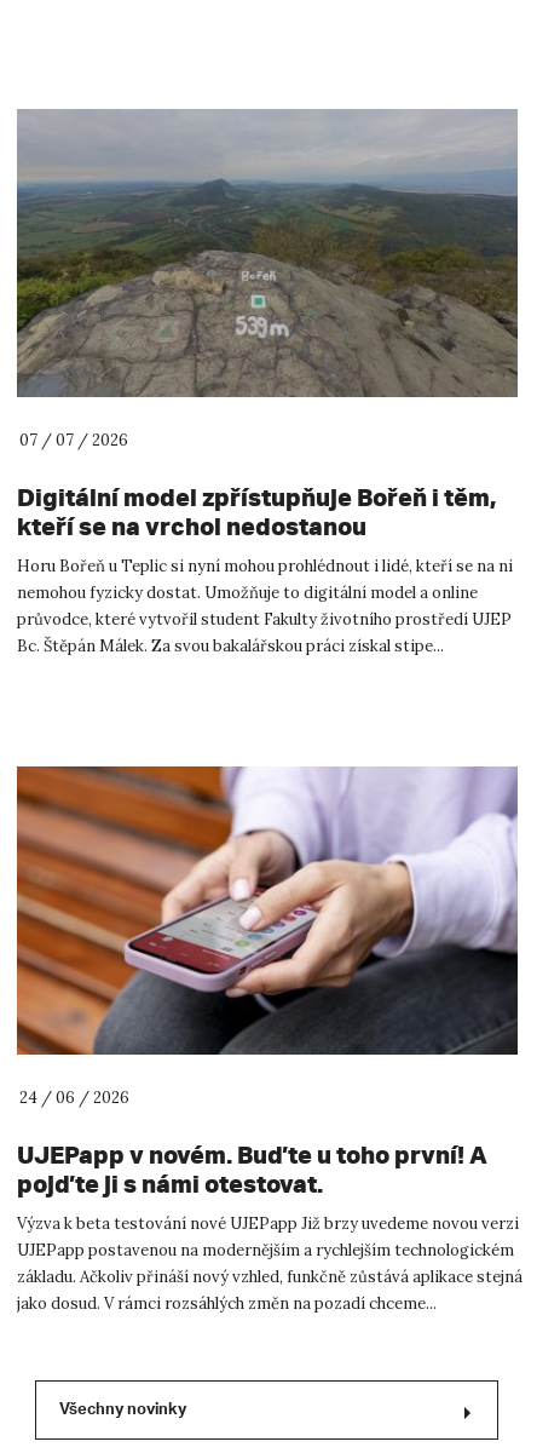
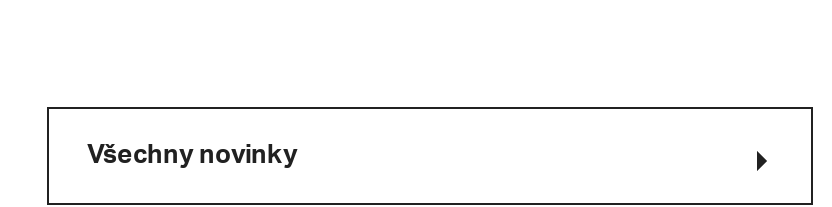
- [image]
- 07 / 07 / 2026
- Digitální model zpřístupňuje Bořeň i těm,
- kteří se na vrchol nedostanou
- Horu Bořeň u Teplic si nyní mohou prohlédnout i lidé, kteří se na ni
- nemohou fyzicky dostat. Umožňuje to digitální model a online
- průvodce, které vytvořil student Fakulty životního prostředí UJEP
- Bc. Štěpán Málek. Za svou bakalářskou práci získal stipe...

- [image]
- 24 / 06 / 2026
- UJEPapp v novém. Buďte u toho první! A
- pojďte ji s námi otestovat.
- Výzva k beta testování nové UJEPapp Již brzy uvedeme novou verzi
- UJEPapp postavenou na modernějším a rychlejším technologickém
- základu. Ačkoliv přináší nový vzhled, funkčně zůstává aplikace stejná
- jako dosud. V rámci rozsáhlých změn na pozadí chceme...
